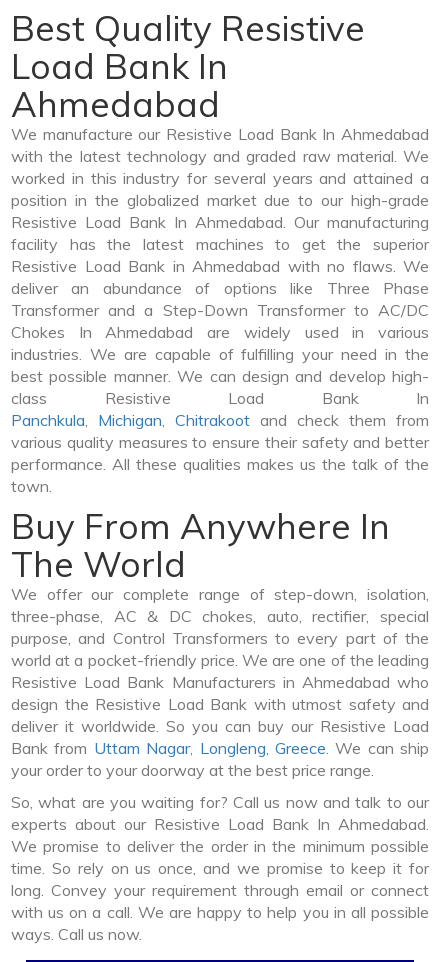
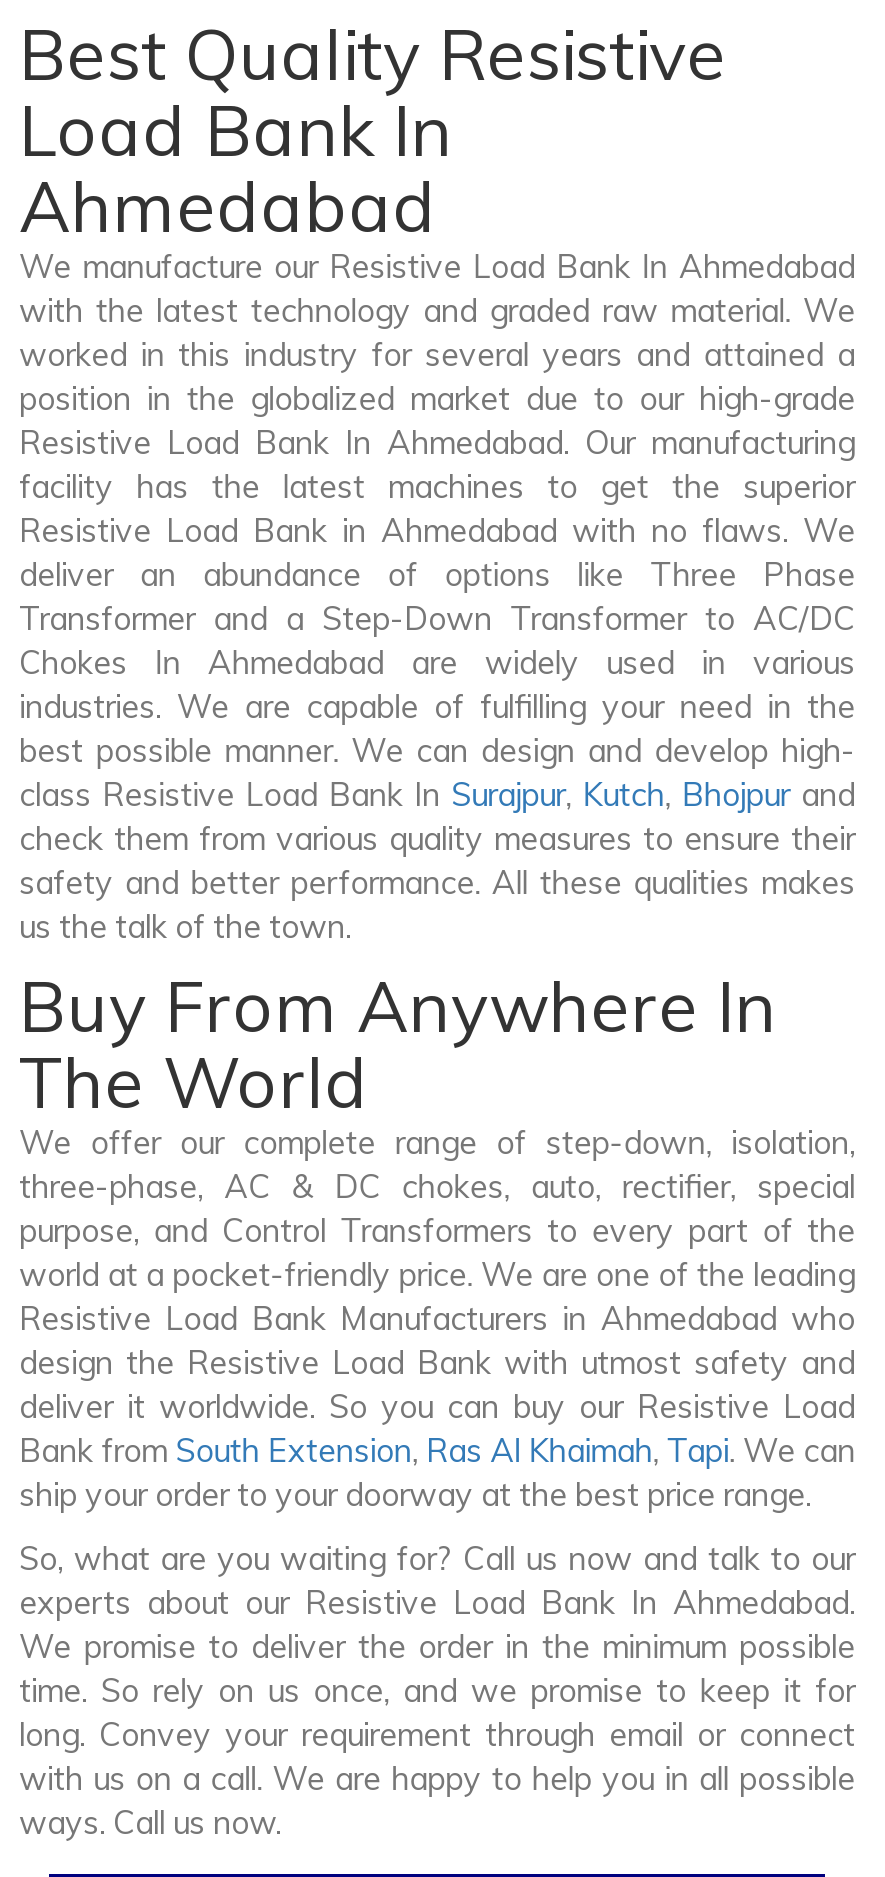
- class Resistive Load Bank In
- Panchkula, Michigan, Chitrakoot and check them from
- various quality measures to ensure their safety and better
- performance. All these qualities makes us the talk of the
- town.
+ class Resistive Load Bank In Surajpur, Kutch, Bhojpur and
+ check them from various quality measures to ensure their
+ safety and better performance. All these qualities makes
+ us the talk of the town.

- Bank from Uttam Nagar, Longleng, Greece. We can ship
- your order to your doorway at the best price range.
+ Bank from South Extension, Ras Al Khaimah, Tapi. We can
+ ship your order to your doorway at the best price range.
